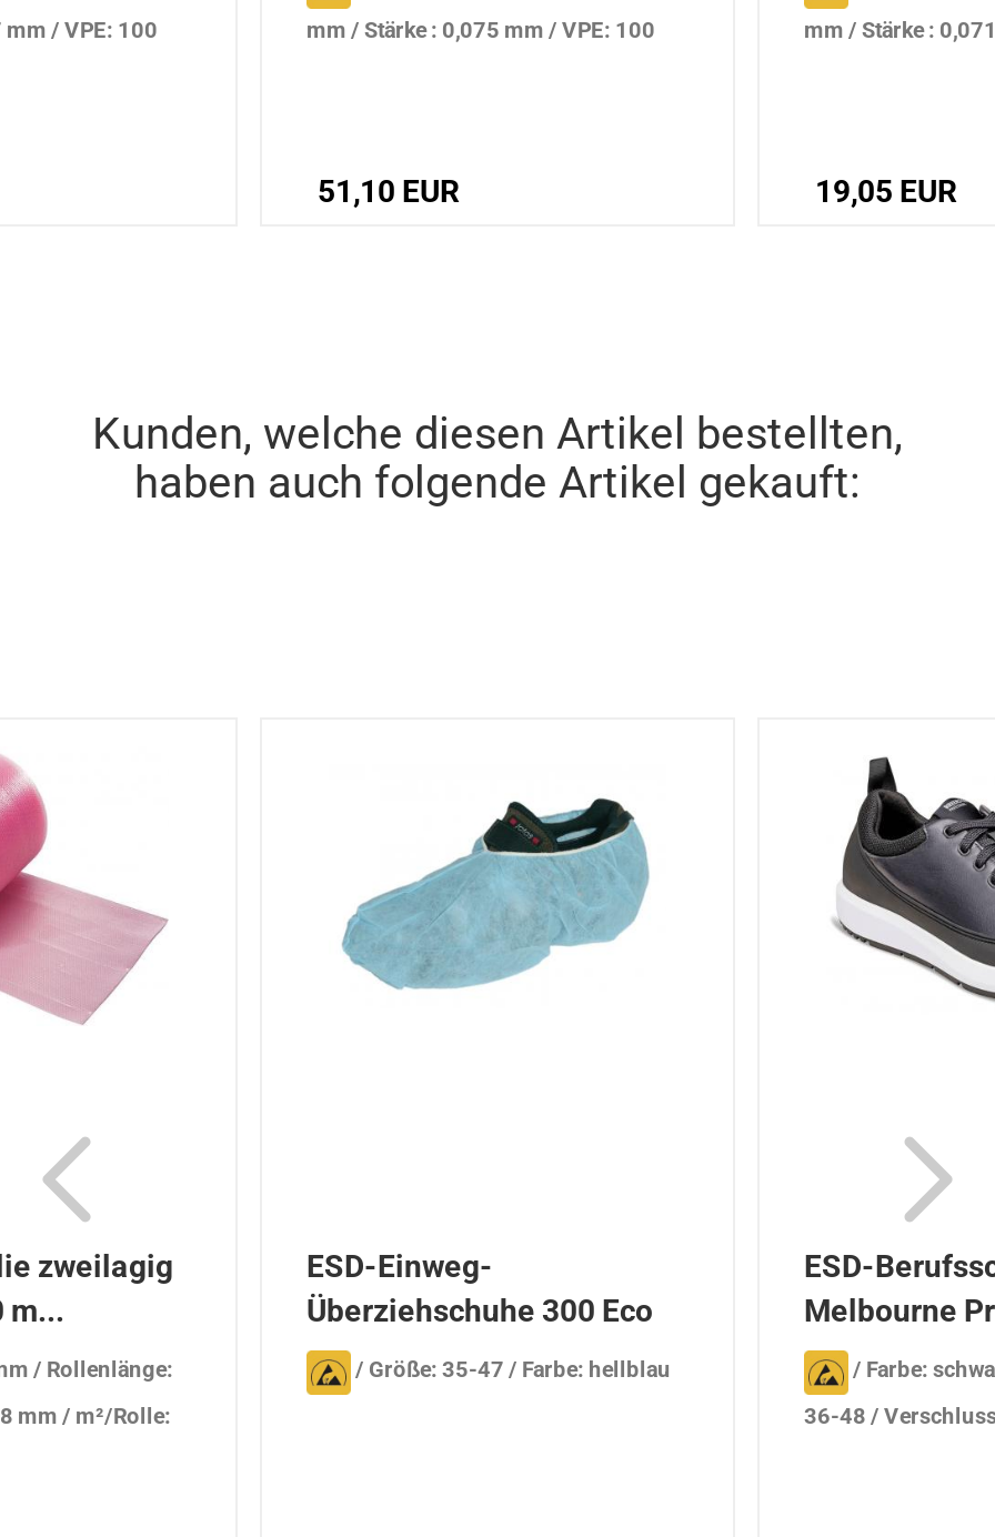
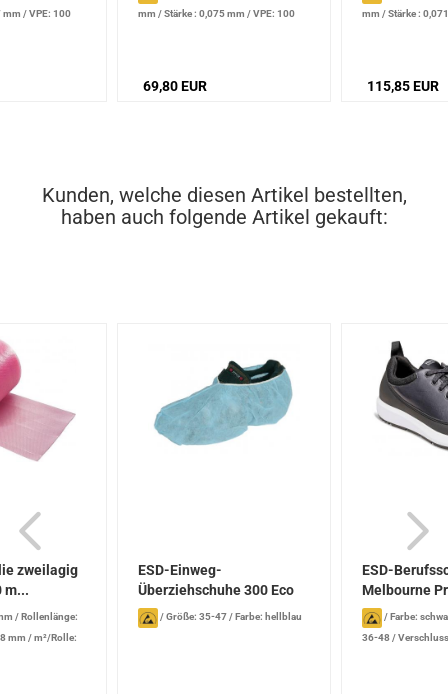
- 51,10 EUR
+ 69,80 EUR

- 19,05 EUR
+ 115,85 EUR
